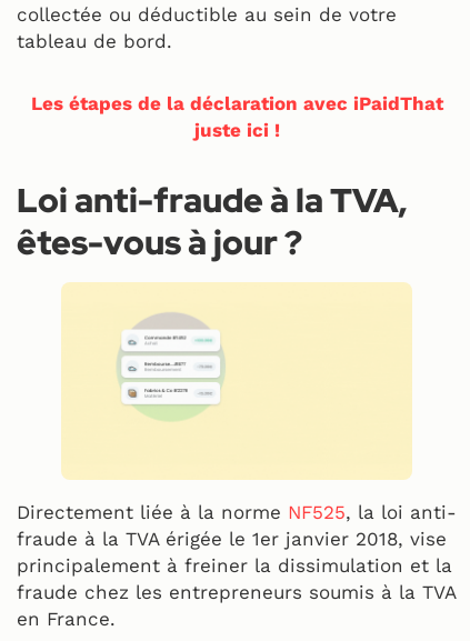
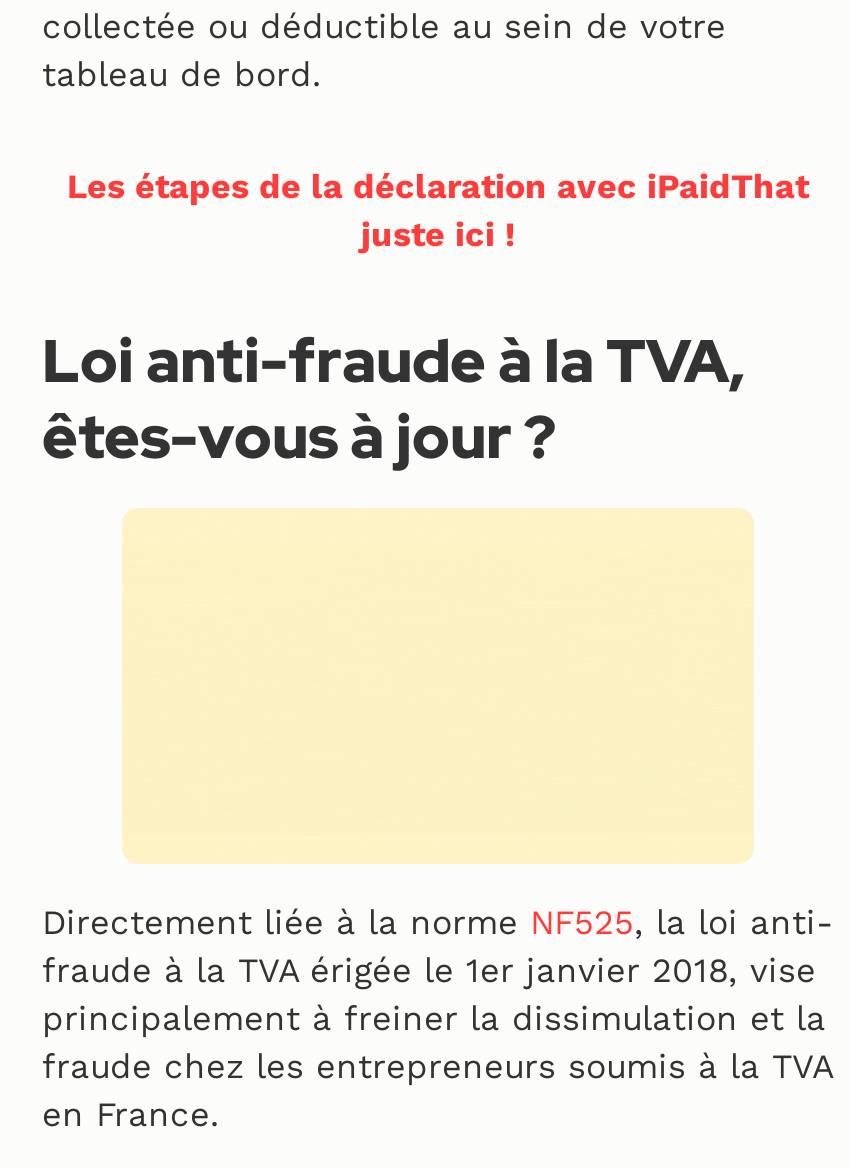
- [image]
